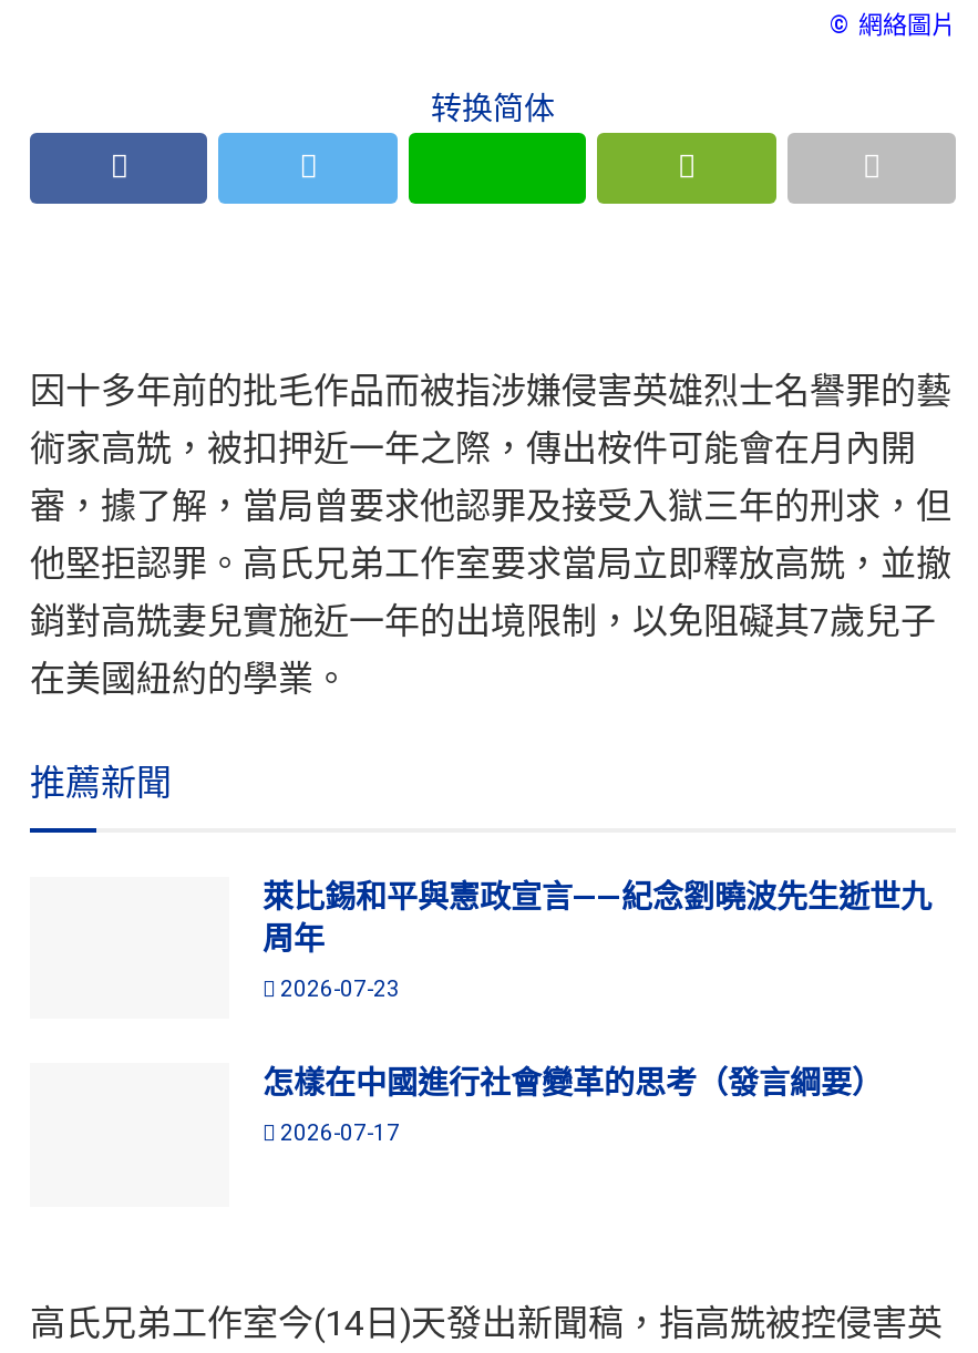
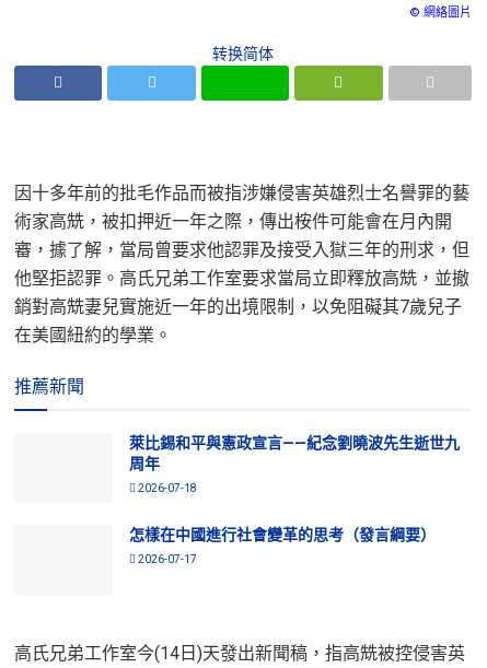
- 2026-07-23
+ 2026-07-18
